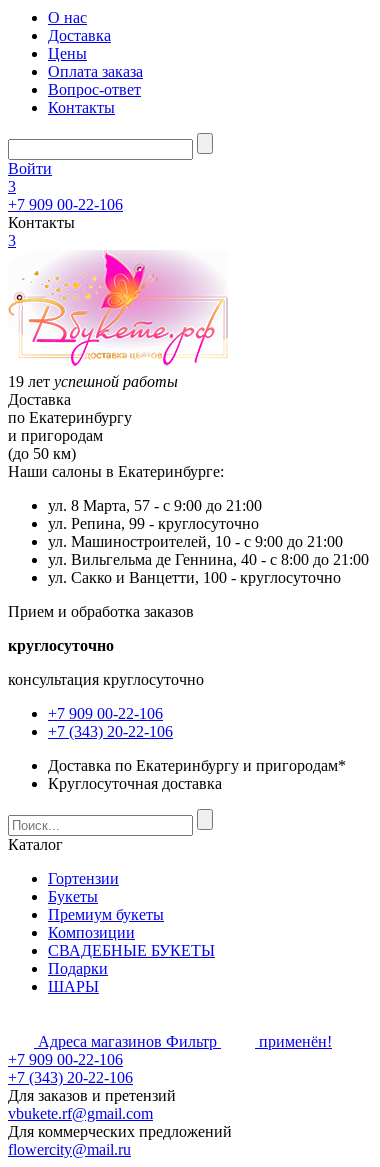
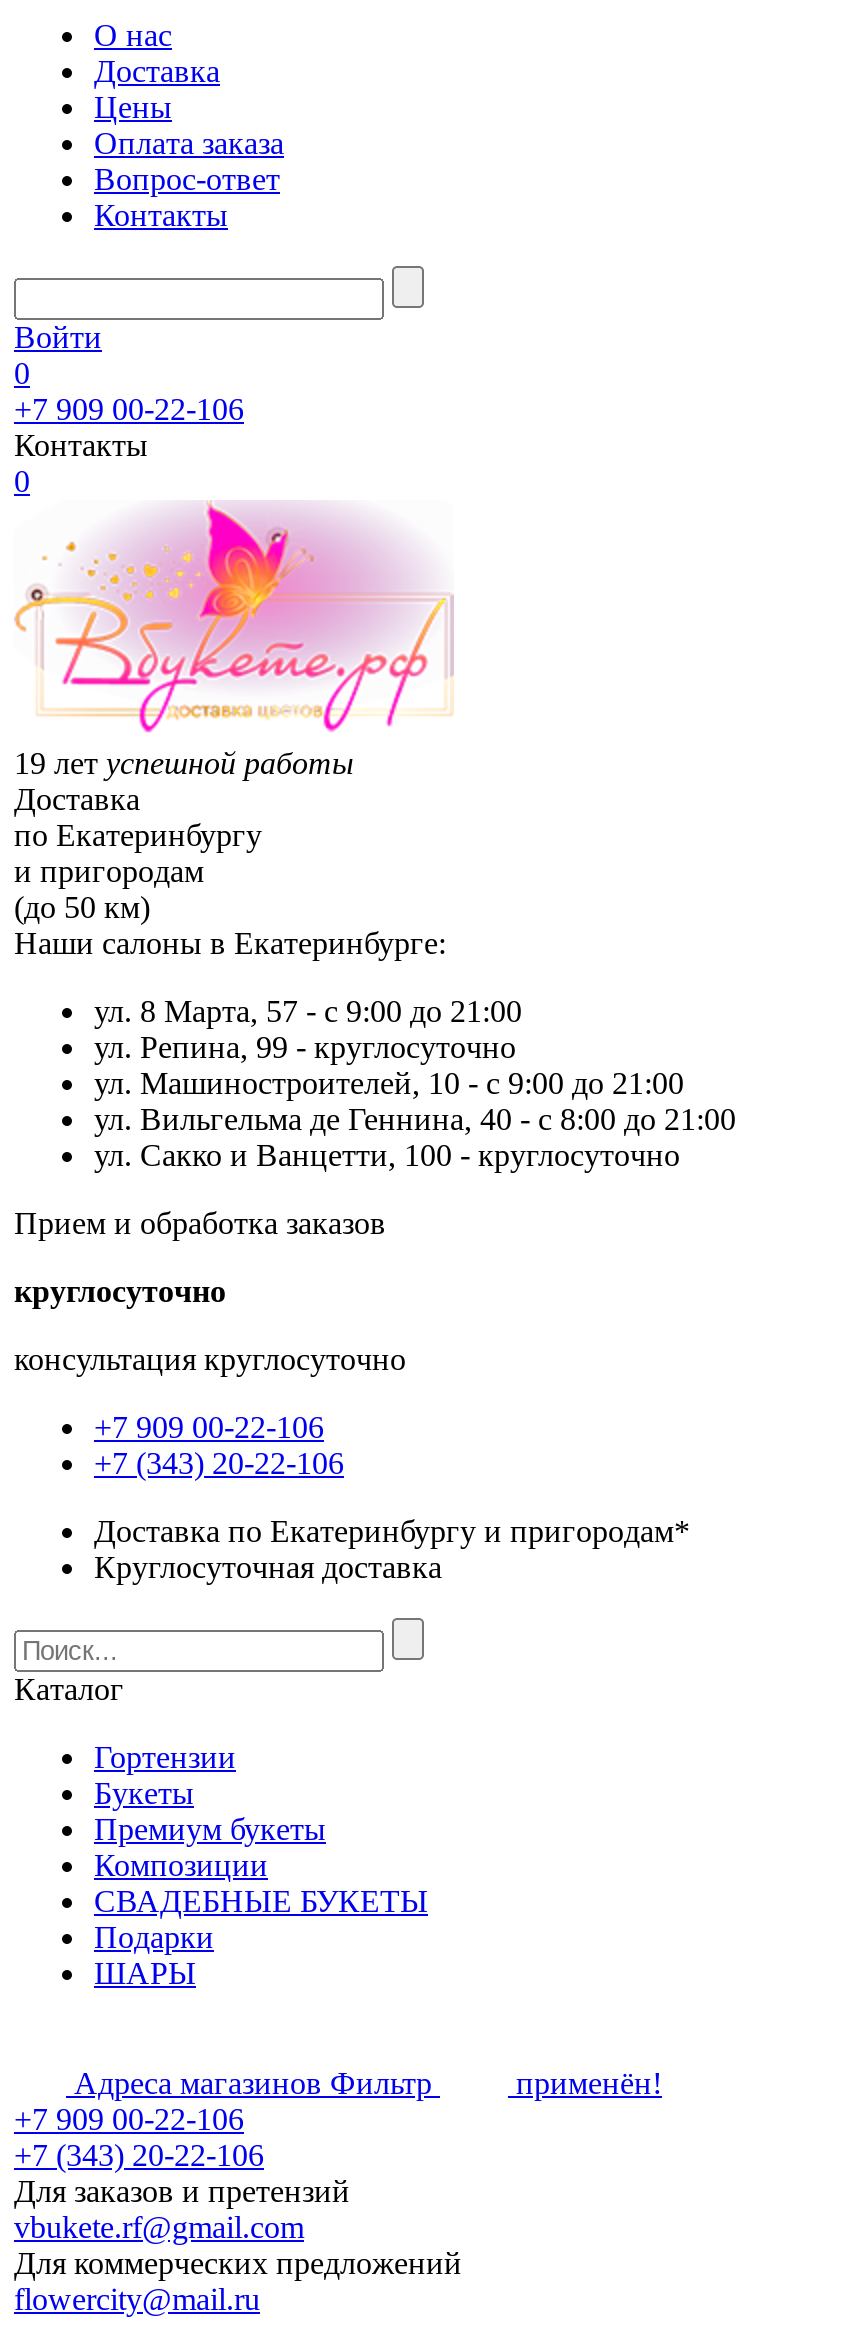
- 3
+ 0

- 3
+ 0
